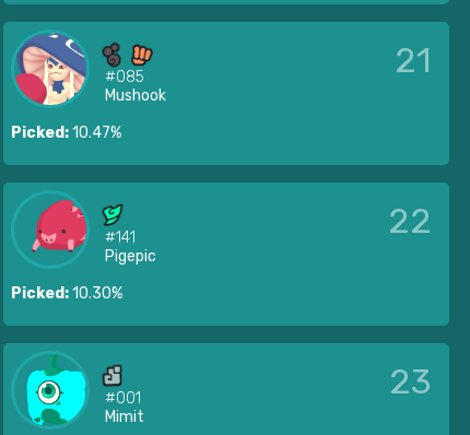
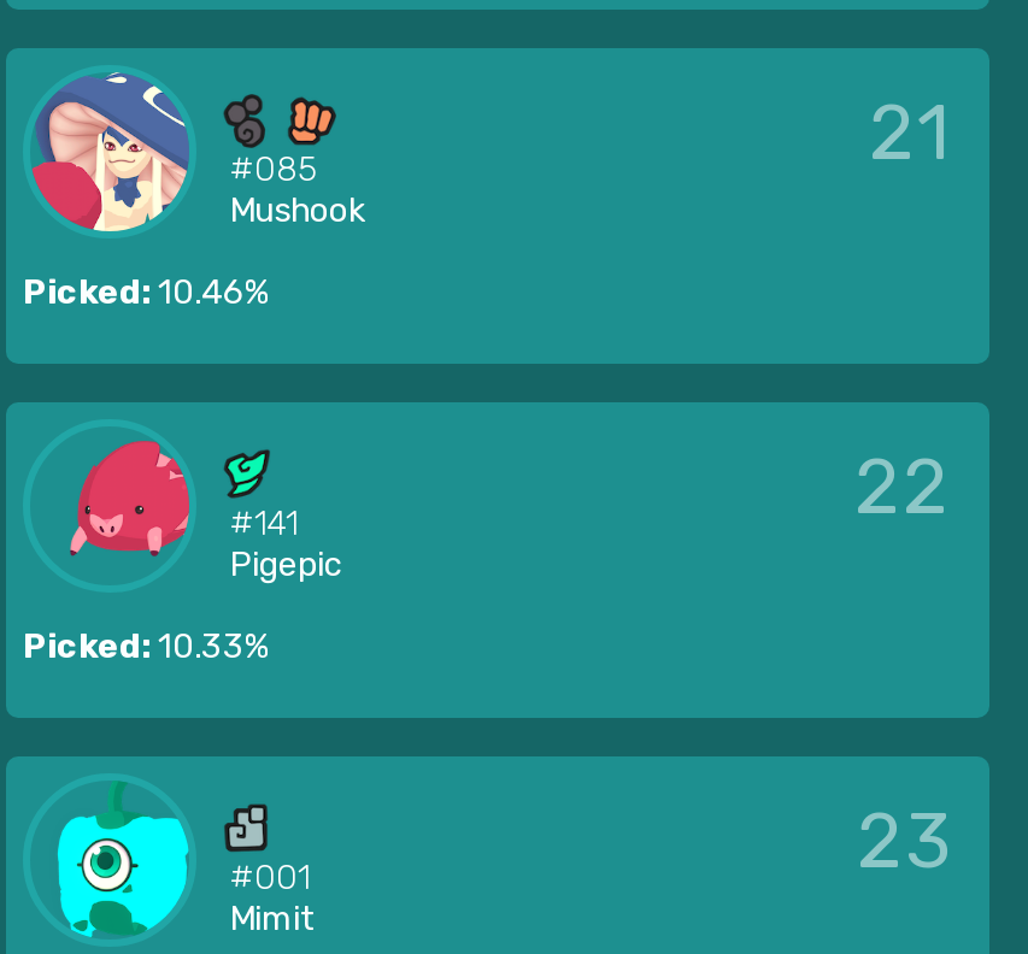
- Picked: 10.47%
+ Picked: 10.46%

- Picked: 10.30%
+ Picked: 10.33%
